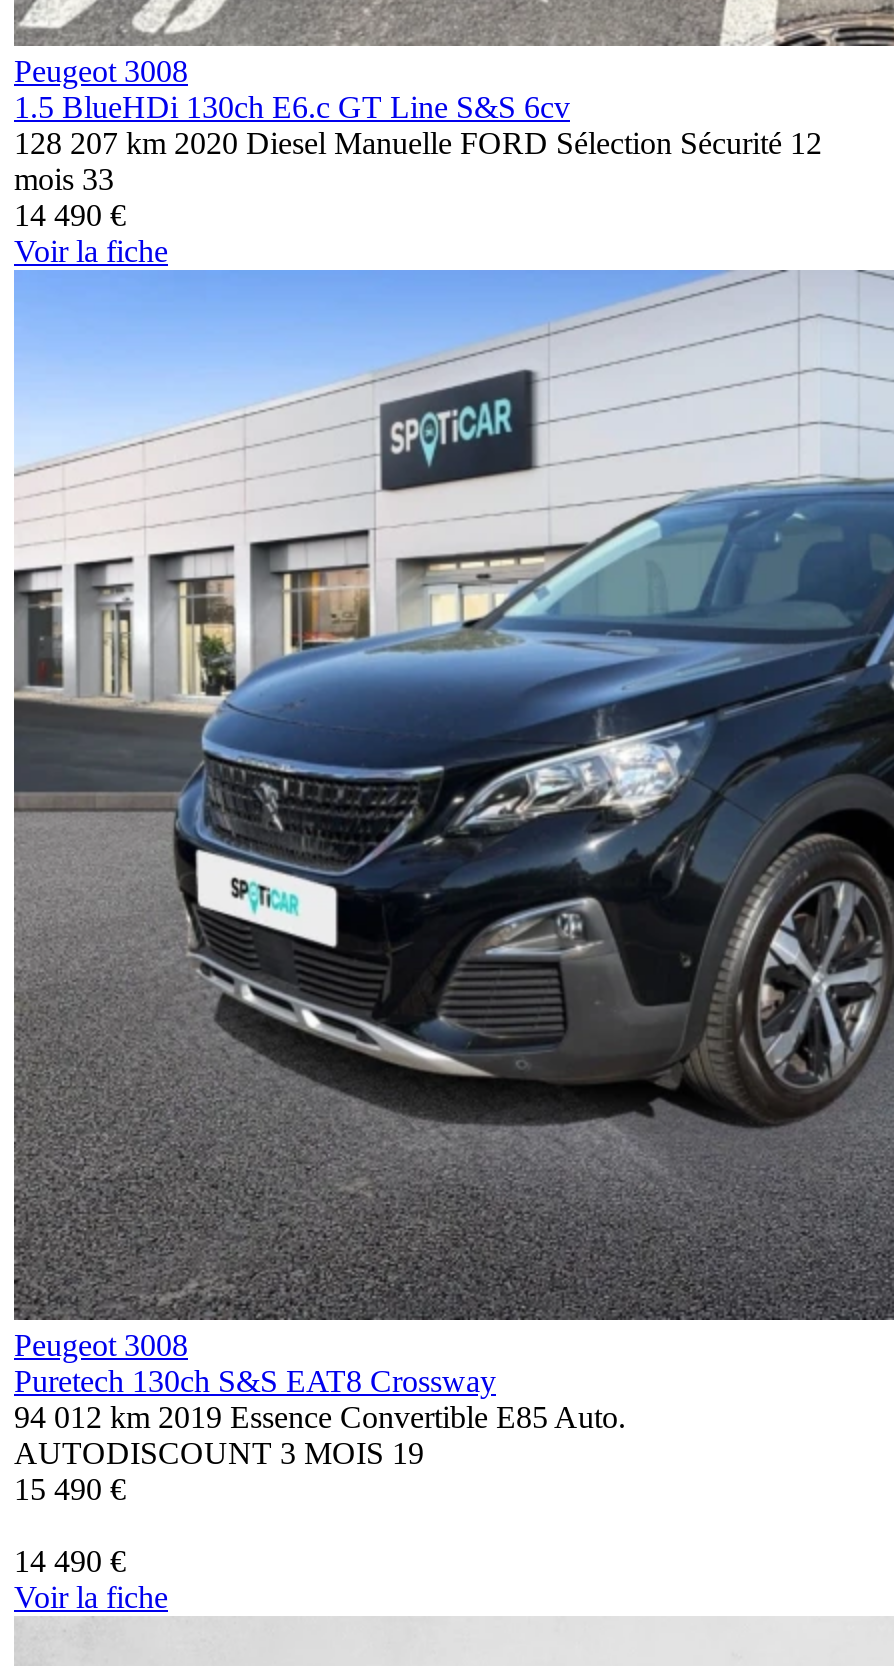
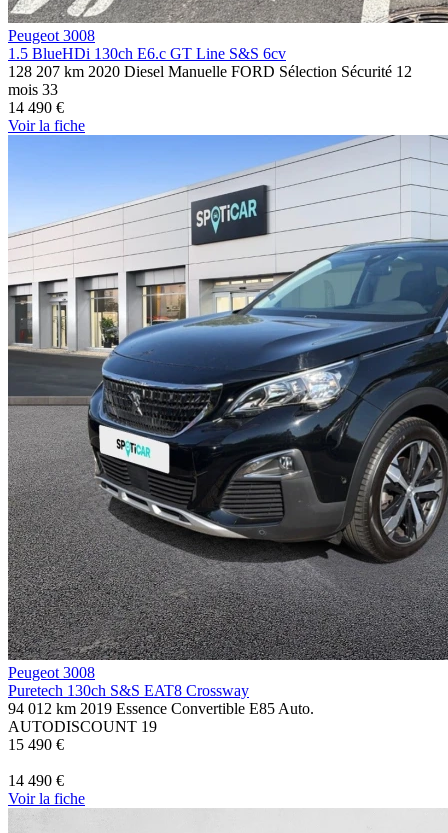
- AUTODISCOUNT 3 MOIS 19
+ AUTODISCOUNT 19
